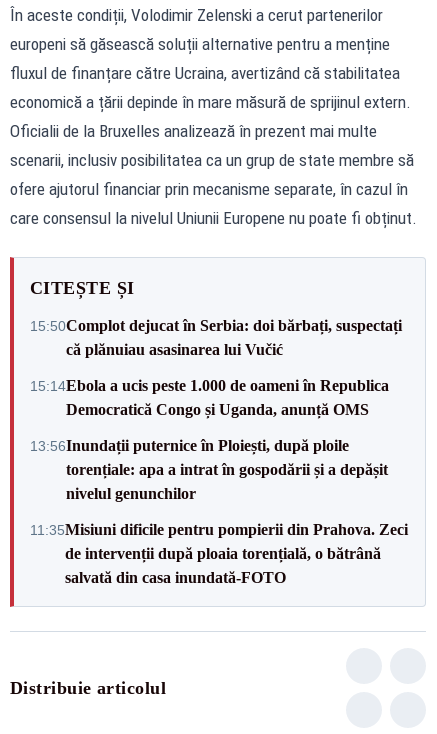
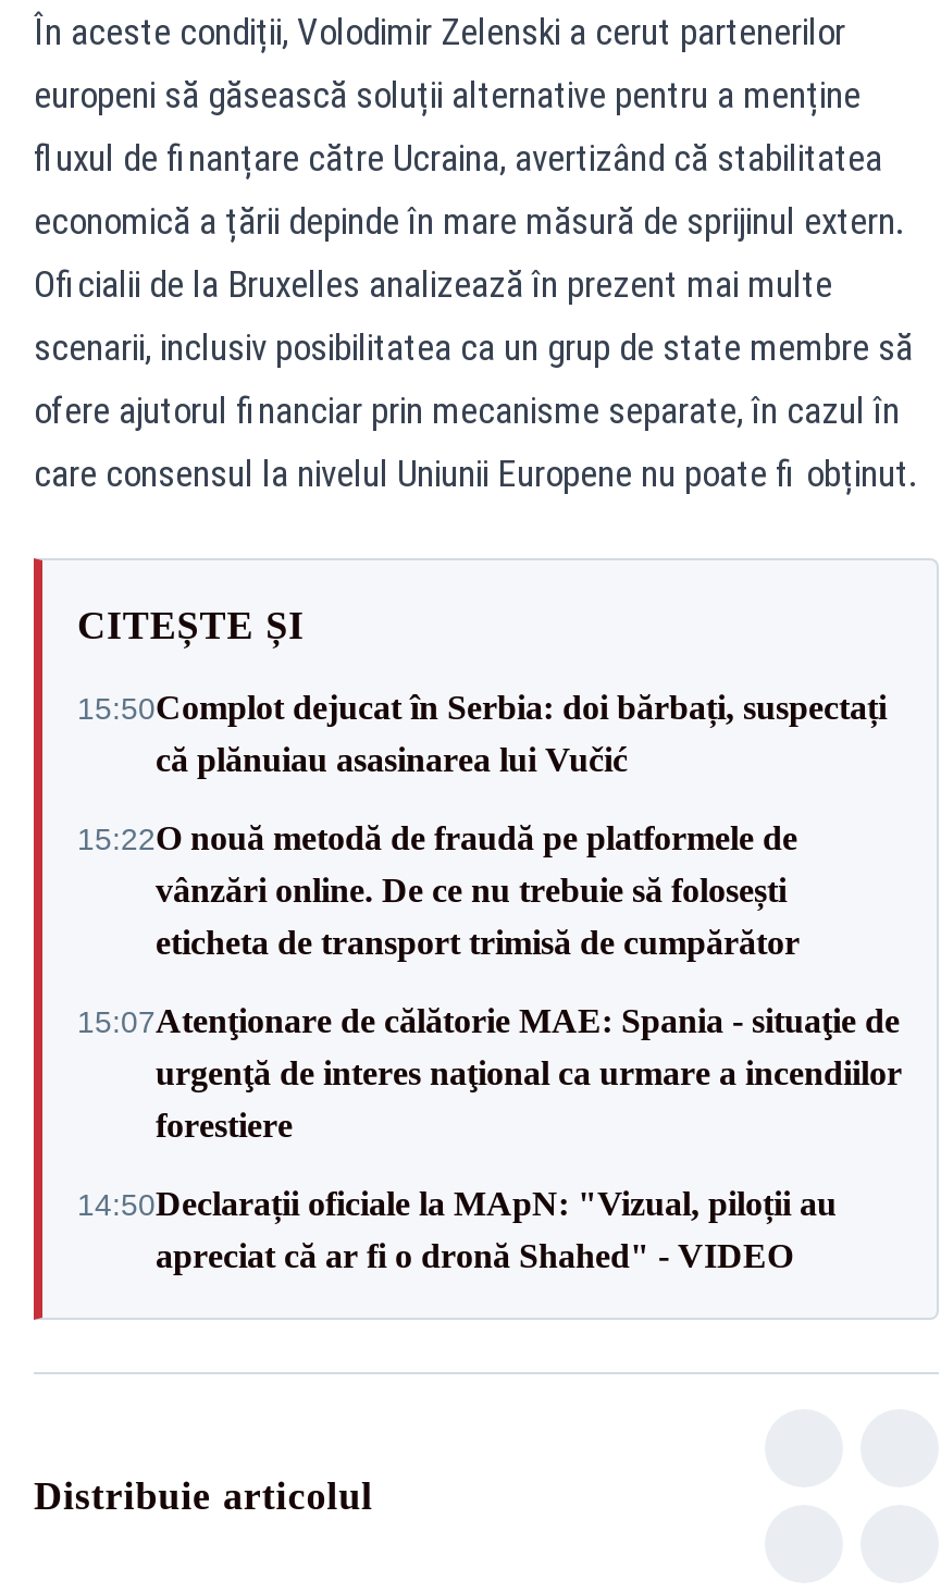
- 15:14Ebola a ucis peste 1.000 de oameni în Republica
- Democratică Congo și Uganda, anunță OMS
+ 15:22O nouă metodă de fraudă pe platformele de
+ vânzări online. De ce nu trebuie să folosești
+ eticheta de transport trimisă de cumpărător

- 13:56Inundații puternice în Ploiești, după ploile
- torențiale: apa a intrat în gospodării și a depășit
- nivelul genunchilor
+ 15:07Atenţionare de călătorie MAE: Spania - situaţie de
+ urgenţă de interes naţional ca urmare a incendiilor
+ forestiere

- 11:35Misiuni dificile pentru pompierii din Prahova. Zeci
- de intervenții după ploaia torențială, o bătrână
- salvată din casa inundată-FOTO
+ 14:50Declarații oficiale la MApN: "Vizual, piloții au
+ apreciat că ar fi o dronă Shahed" - VIDEO
